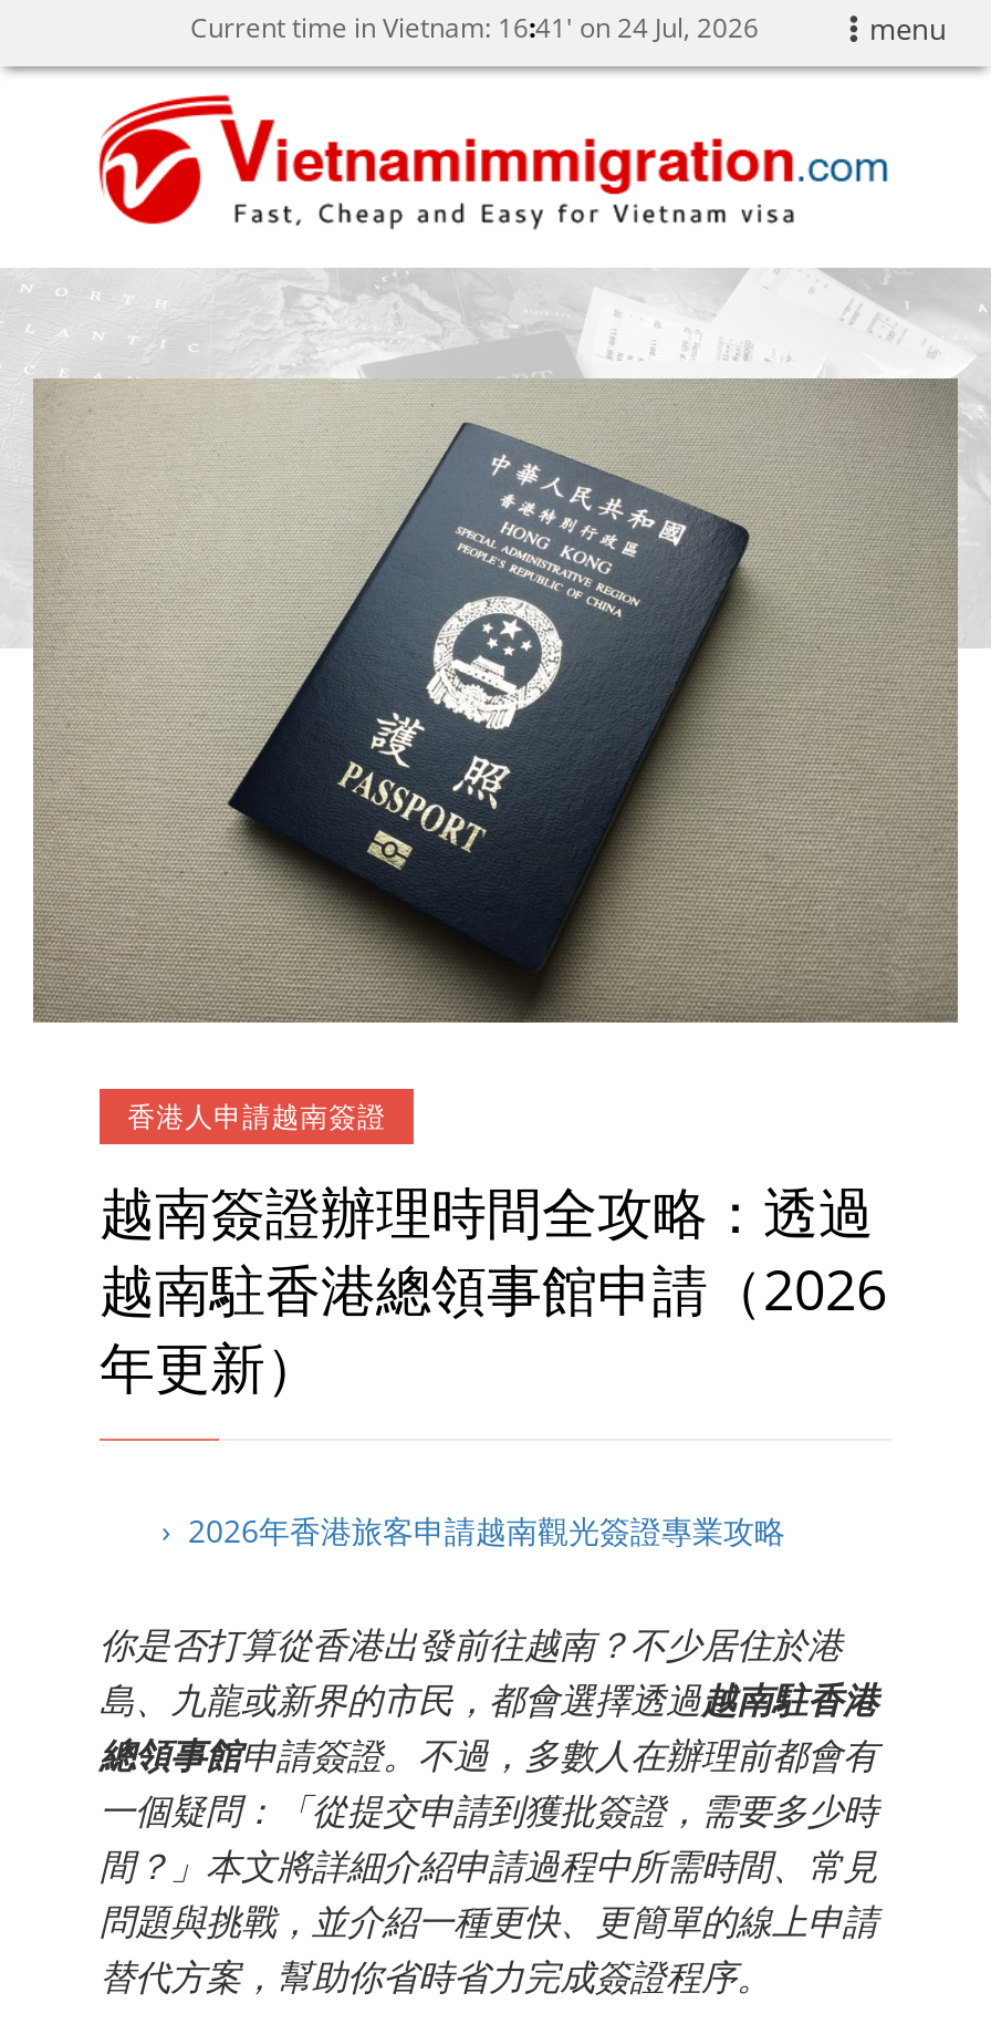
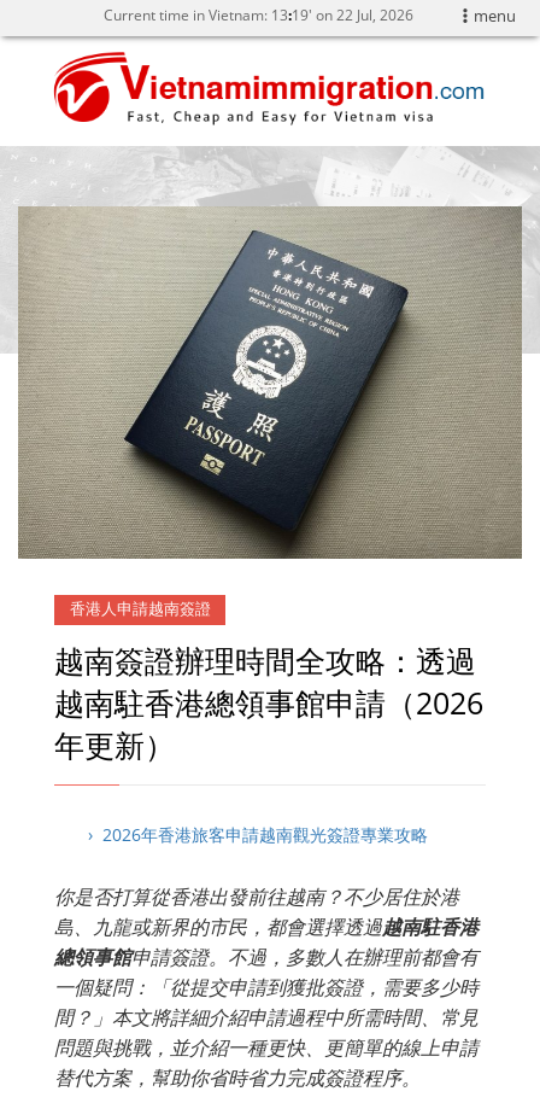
- Current time in Vietnam: 16 41' on 24 Jul, 2026
+ Current time in Vietnam: 13 19' on 22 Jul, 2026
